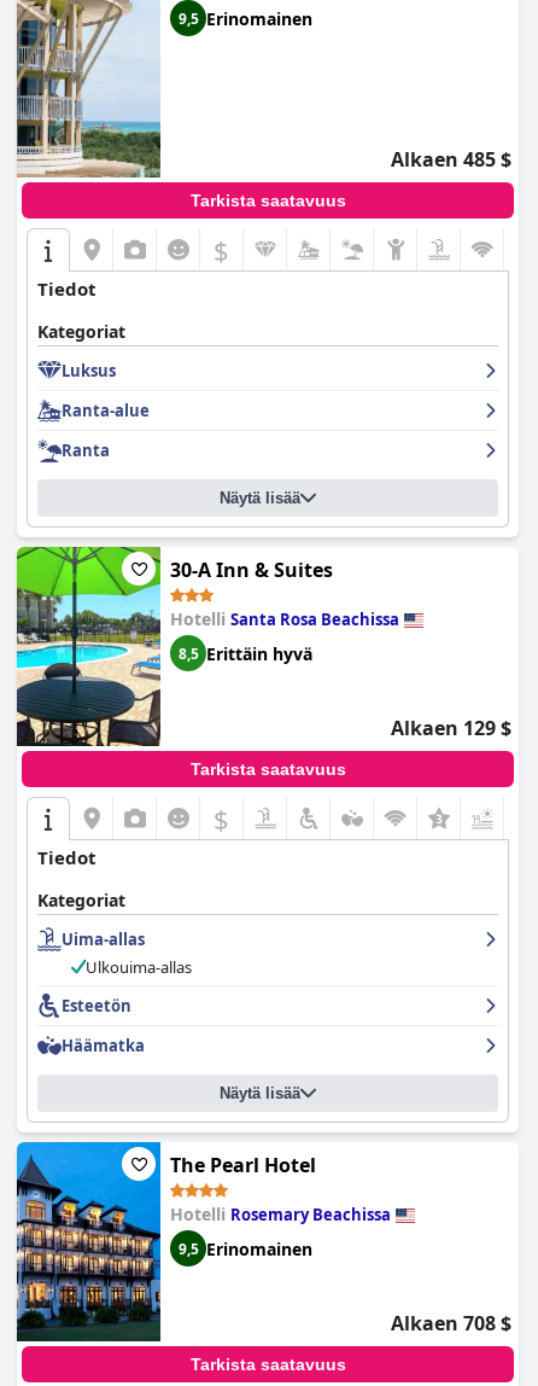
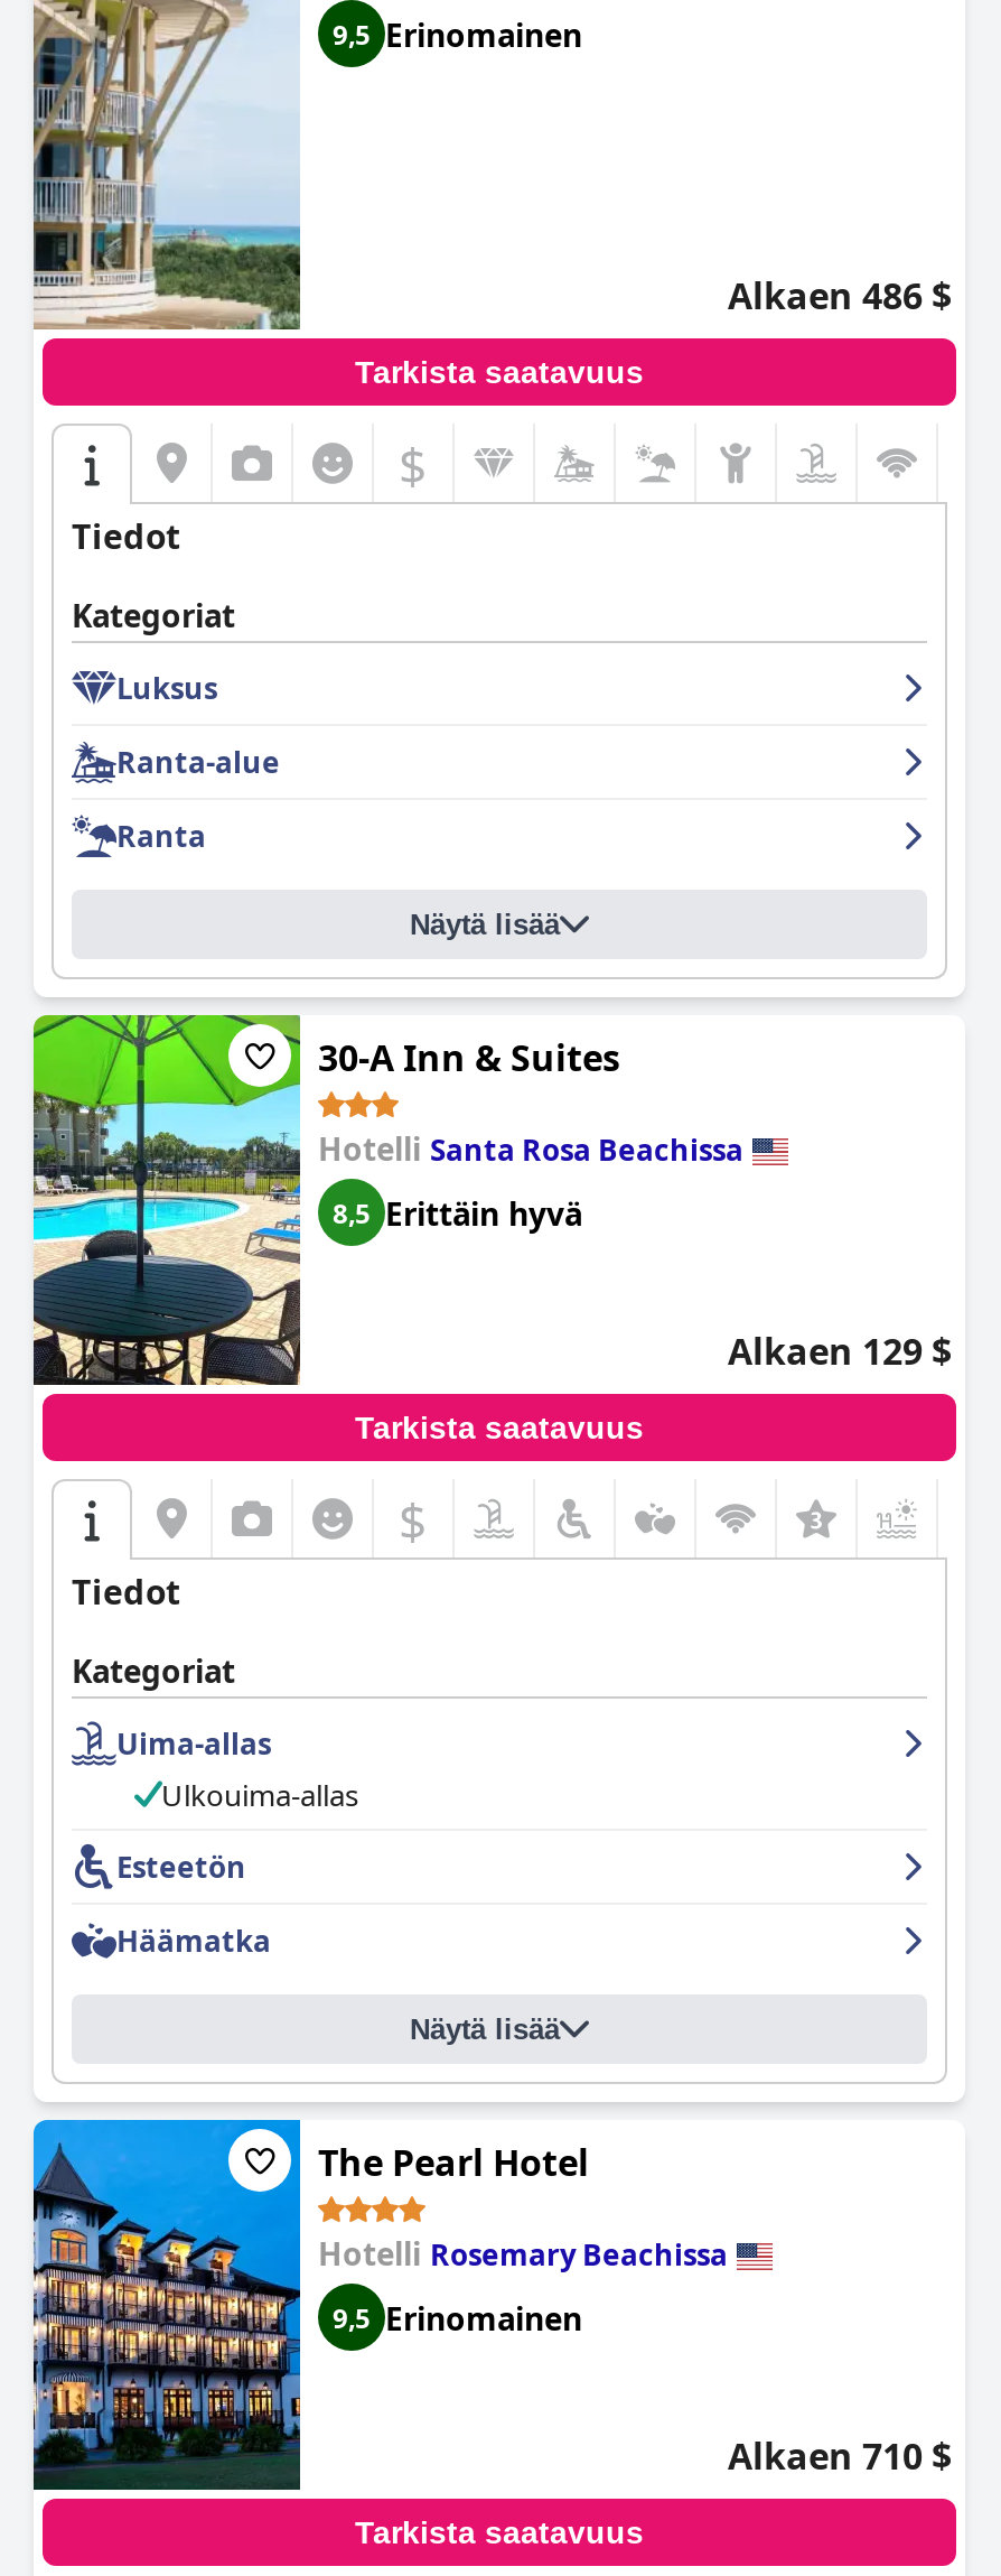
- Alkaen 485 $
+ Alkaen 486 $

- Alkaen 708 $
+ Alkaen 710 $
